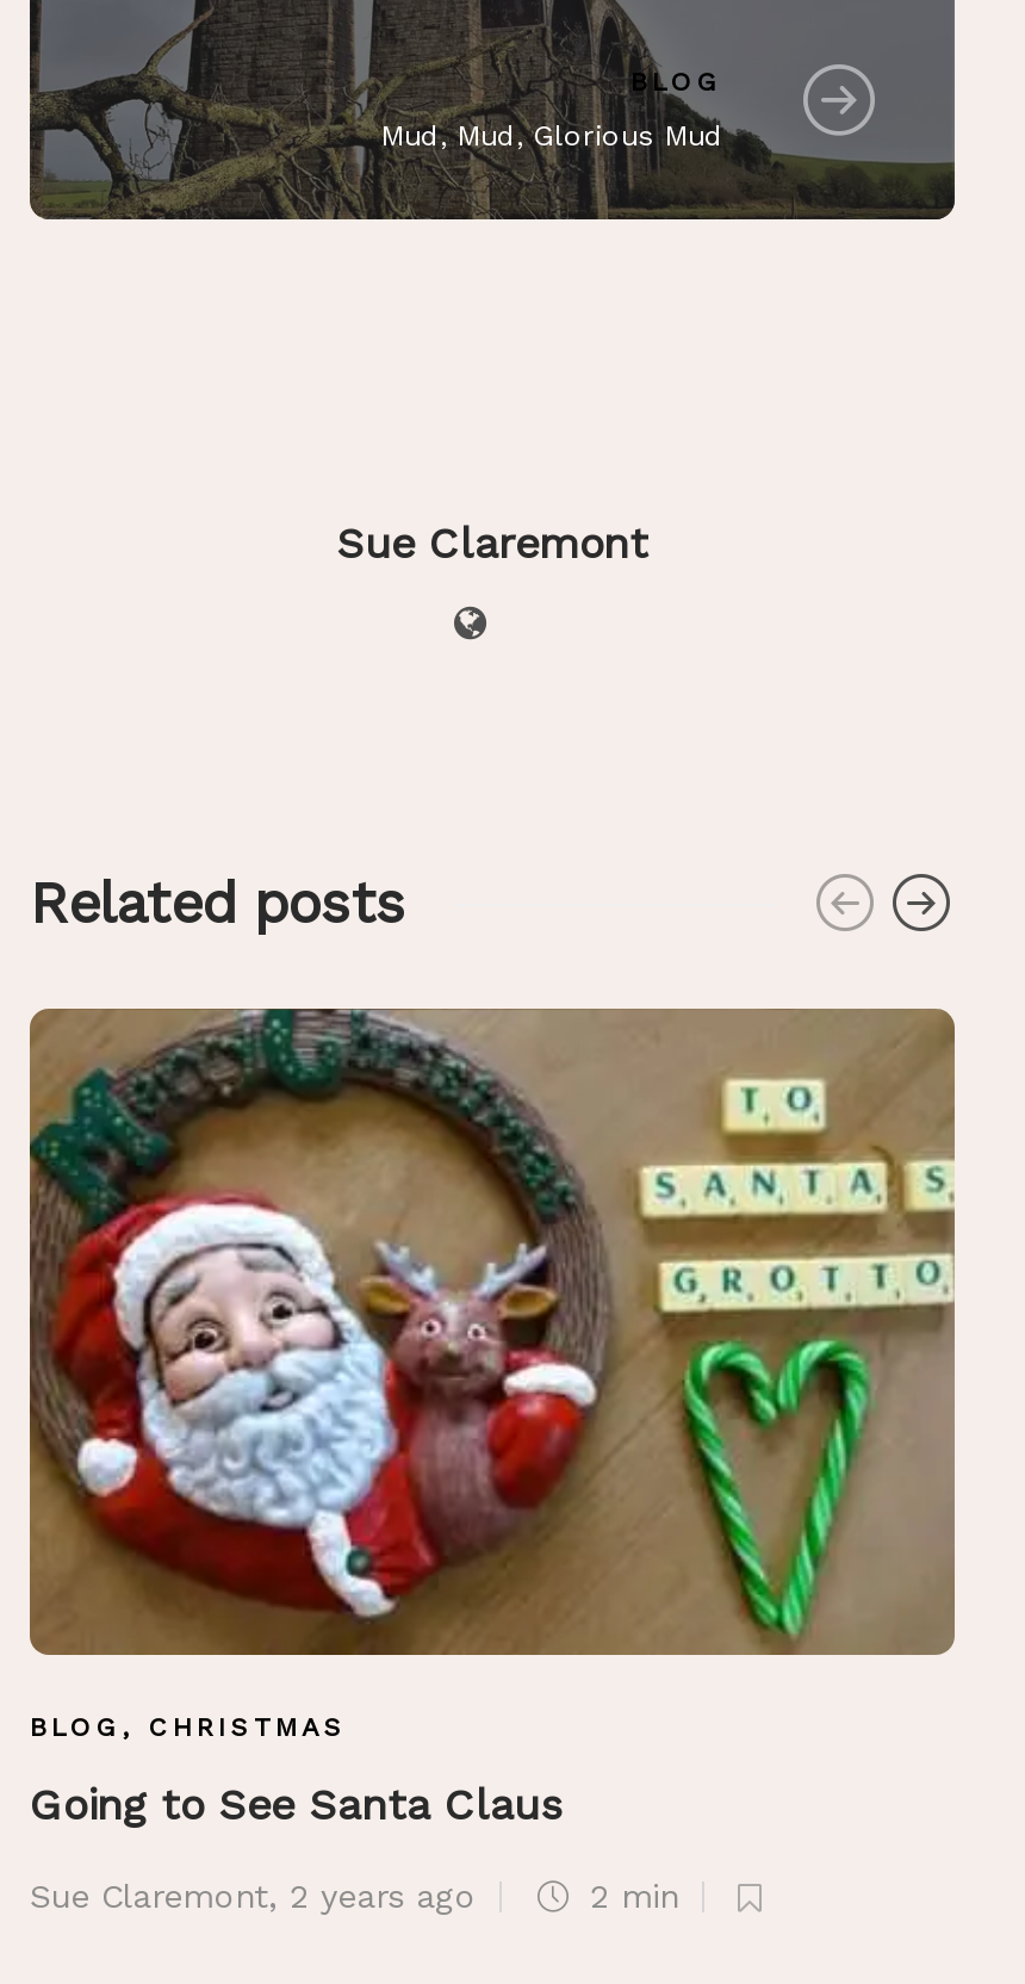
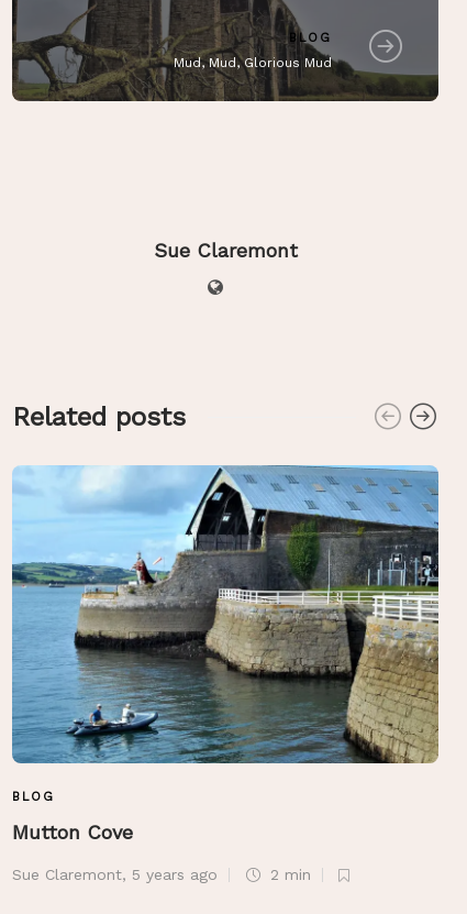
- [image]
- BLOG, CHRISTMAS
+ [image]
+ BLOG

- Going to See Santa Claus
+ Mutton Cove

- Sue Claremont, 2 years ago
+ Sue Claremont, 5 years ago
